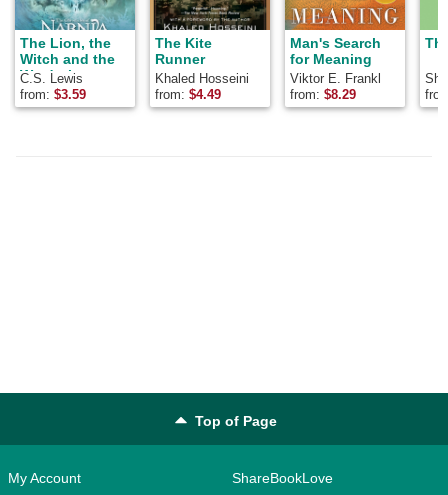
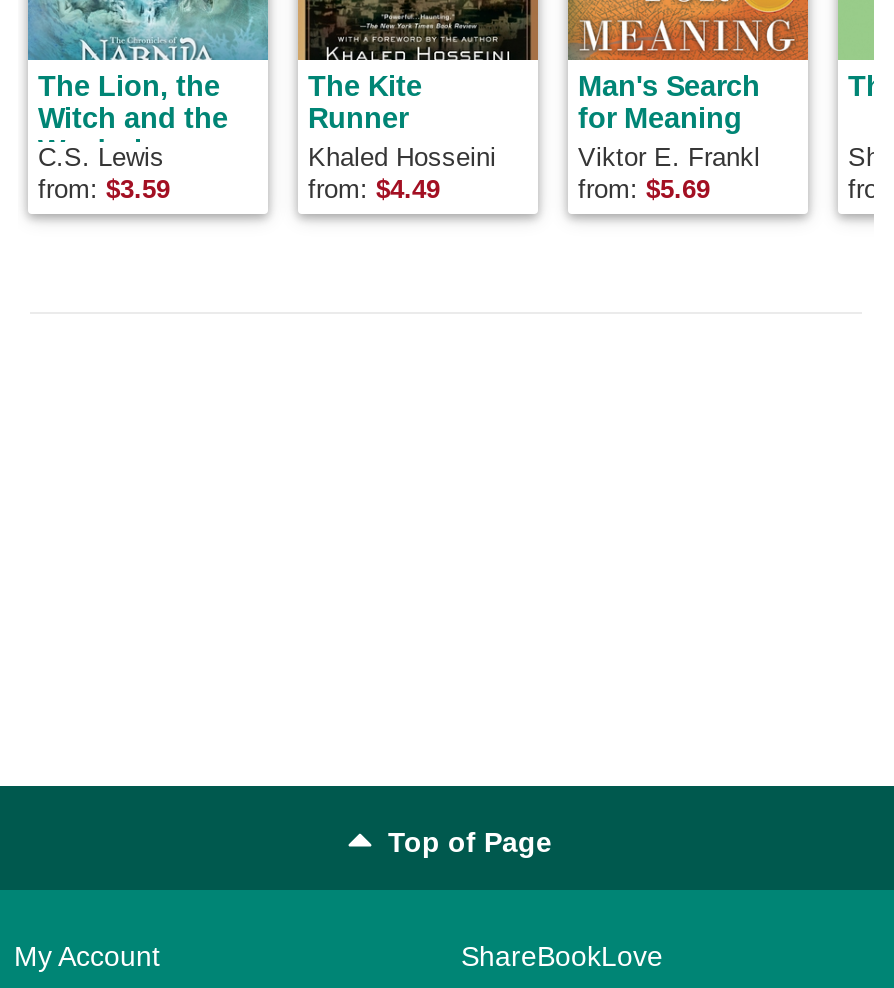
- from: $8.29
+ from: $5.69
